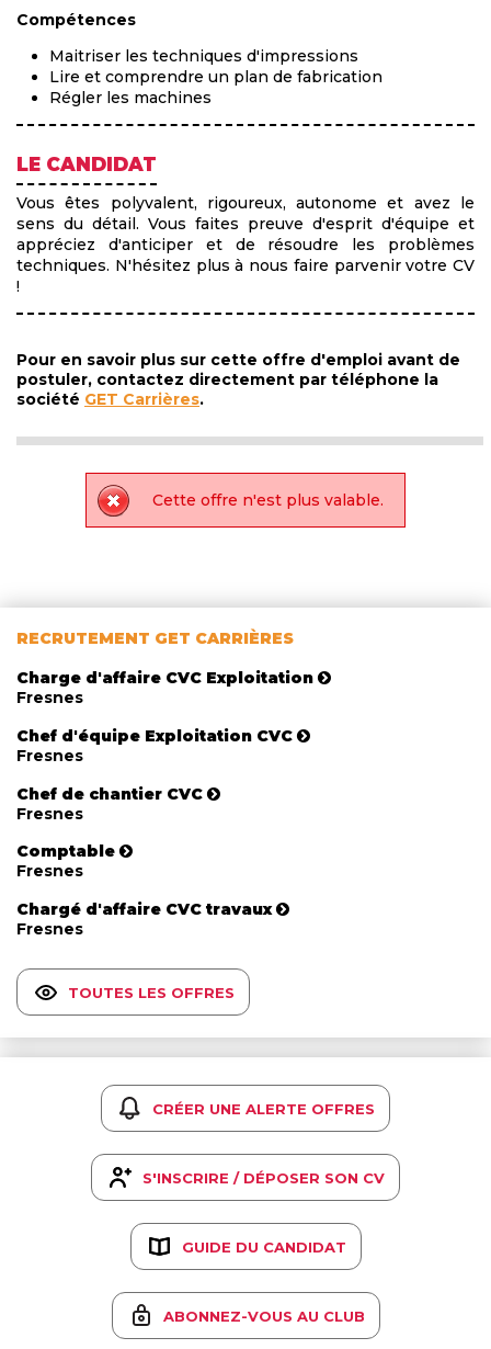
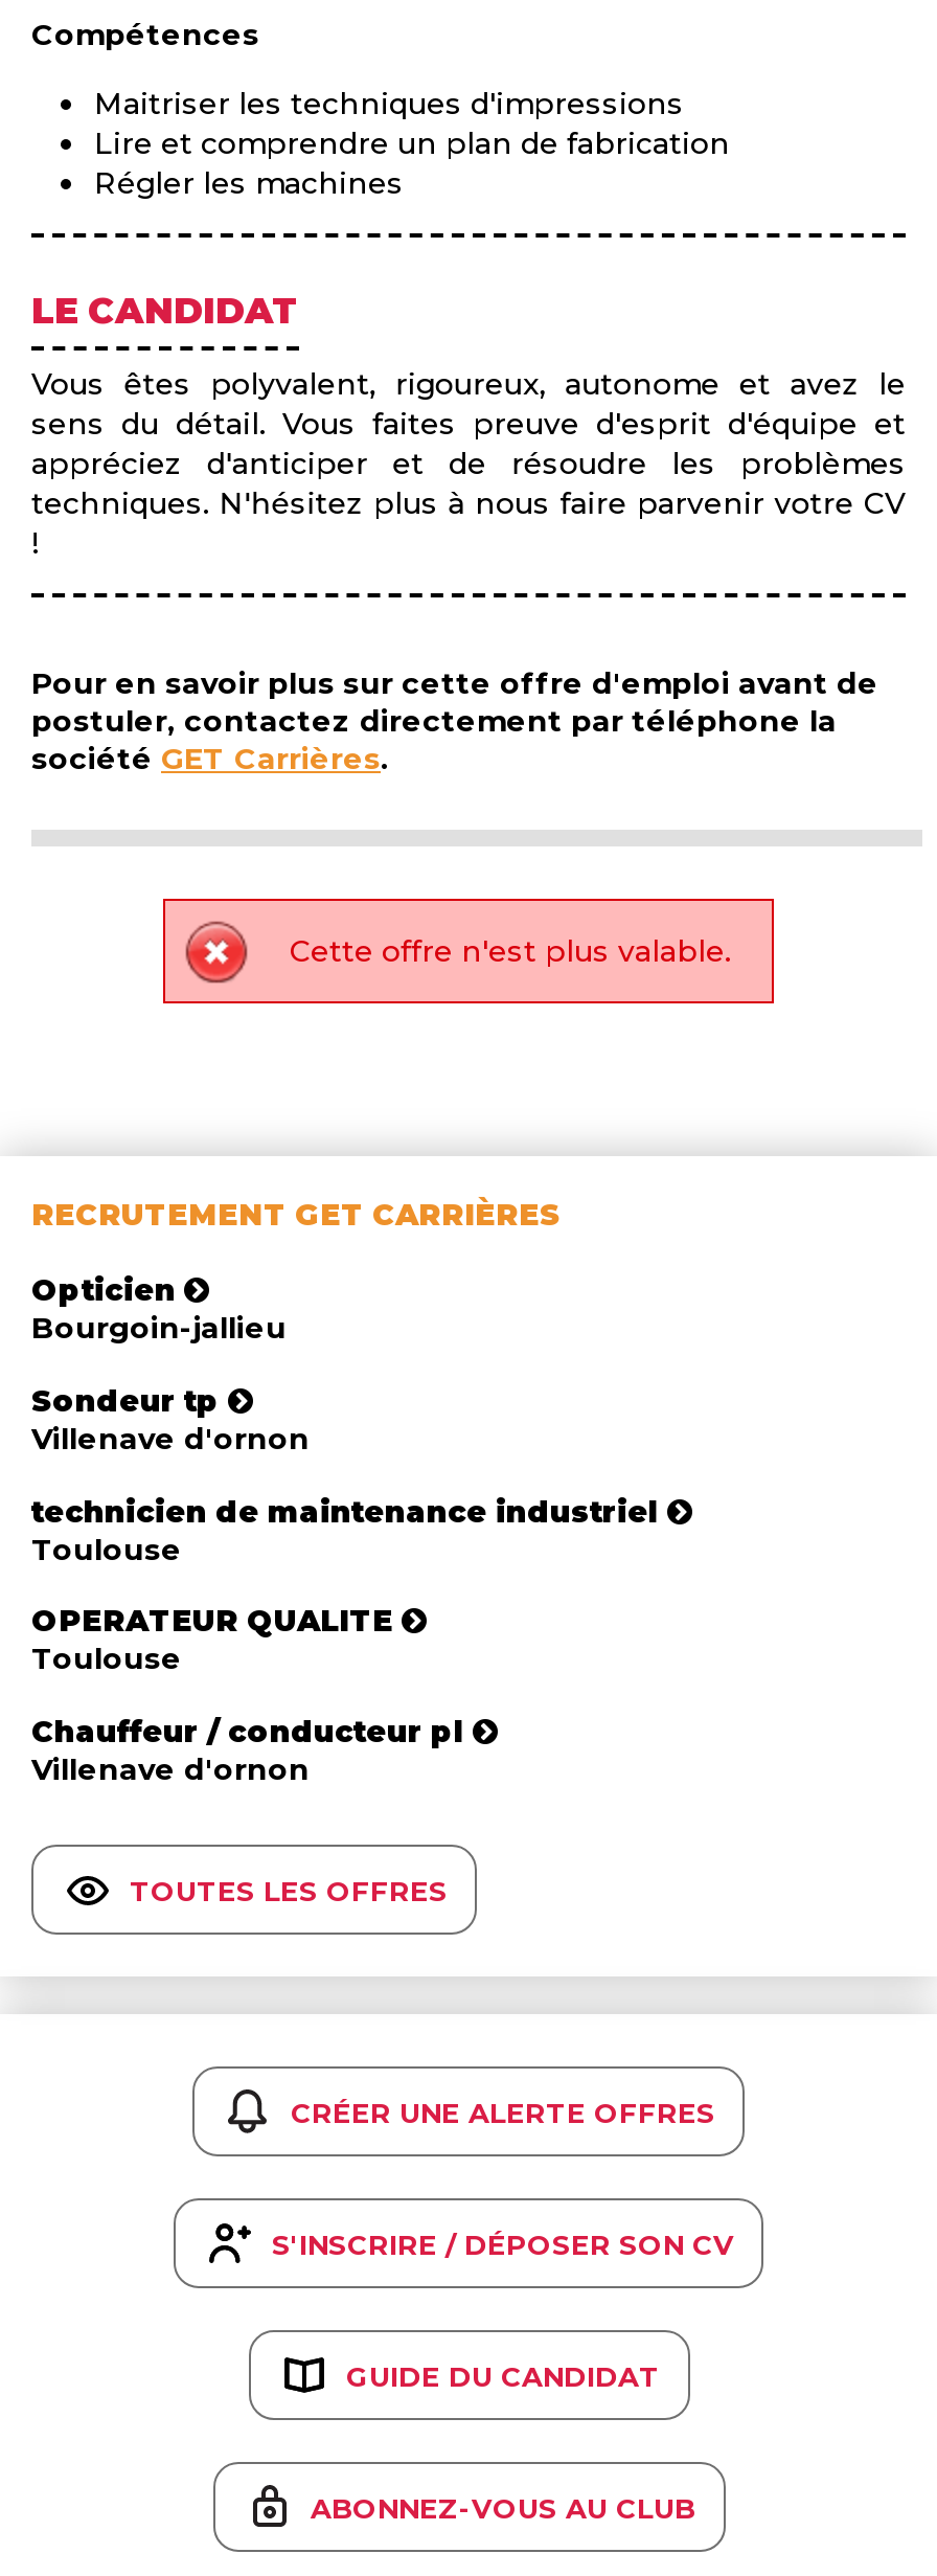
- Charge d'affaire CVC Exploitation
- Fresnes
+ Opticien
+ Bourgoin-jallieu

- Chef d'équipe Exploitation CVC
- Fresnes
+ Sondeur tp
+ Villenave d'ornon

- Chef de chantier CVC
- Fresnes
+ technicien de maintenance industriel
+ Toulouse

- Comptable
- Fresnes
+ OPERATEUR QUALITE
+ Toulouse

- Chargé d'affaire CVC travaux
- Fresnes
+ Chauffeur / conducteur pl
+ Villenave d'ornon
